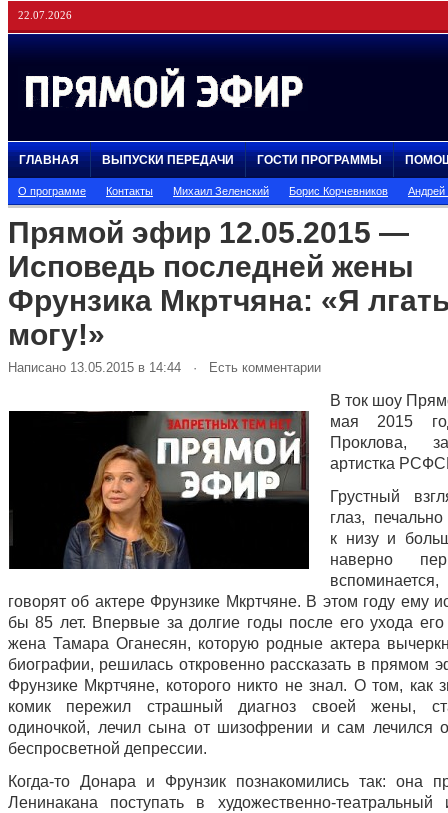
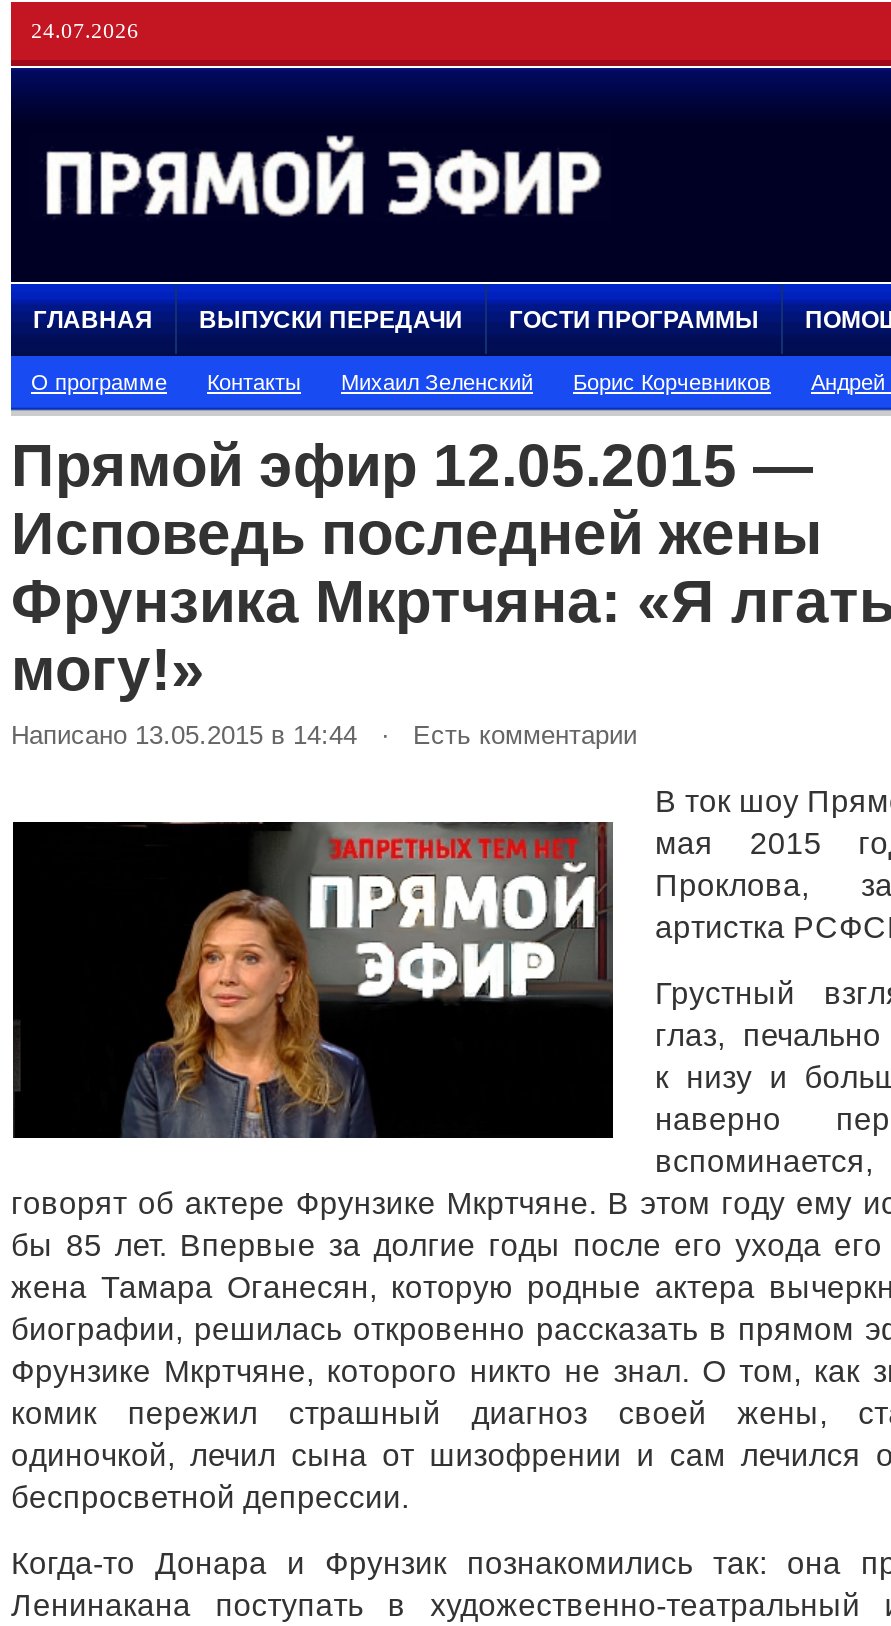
- 22.07.2026
+ 24.07.2026
